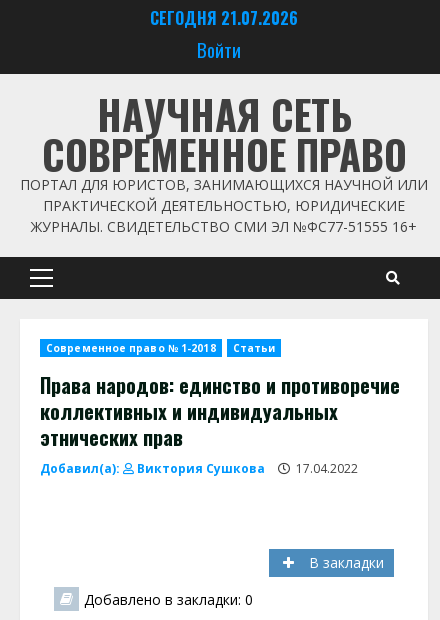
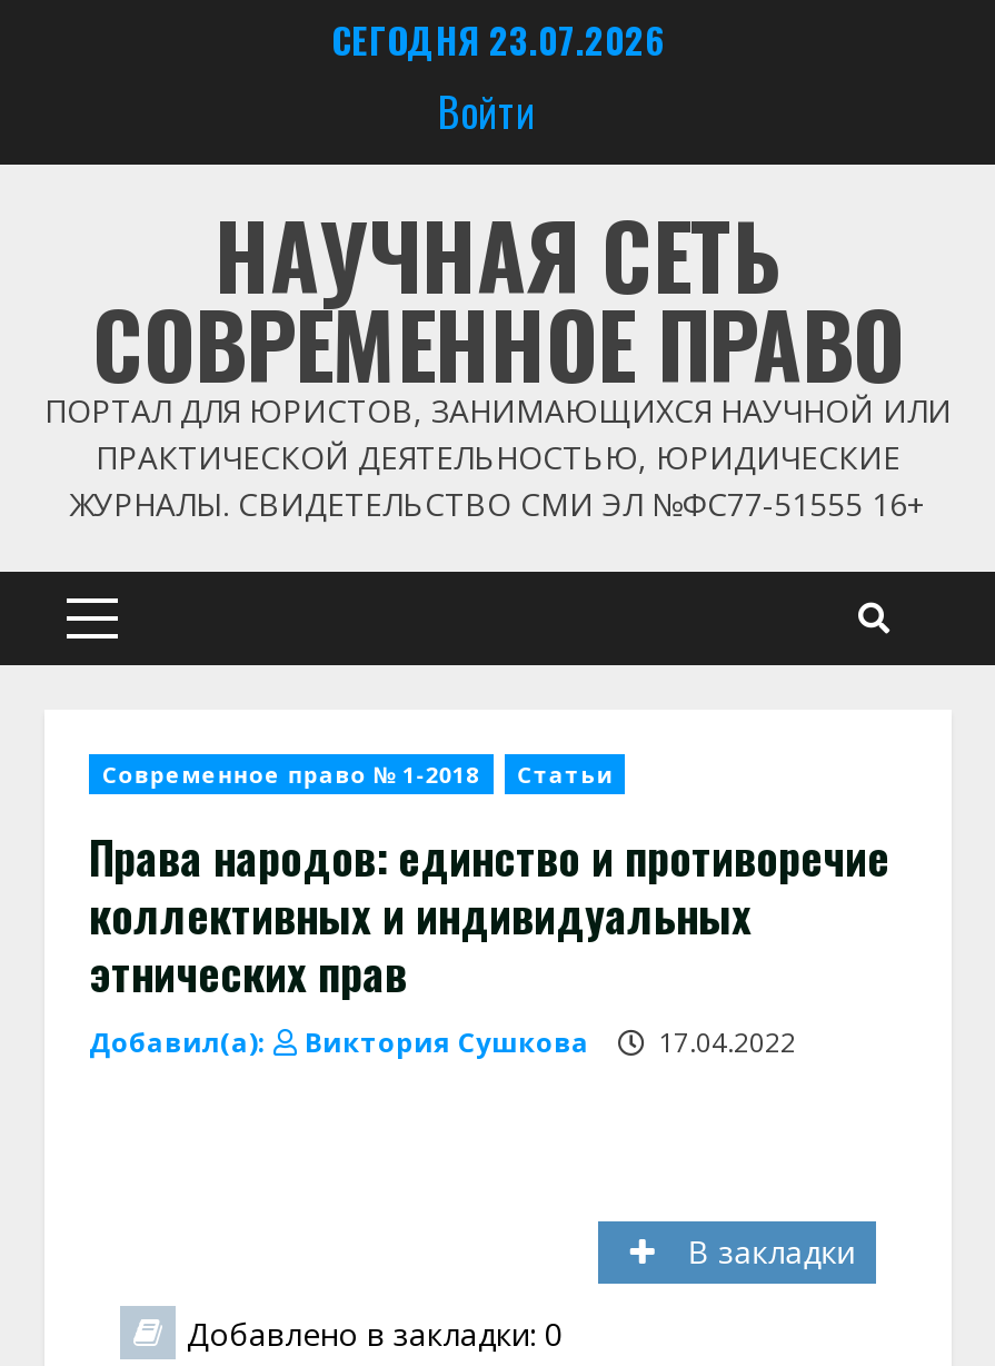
- СЕГОДНЯ 21.07.2026
+ СЕГОДНЯ 23.07.2026
